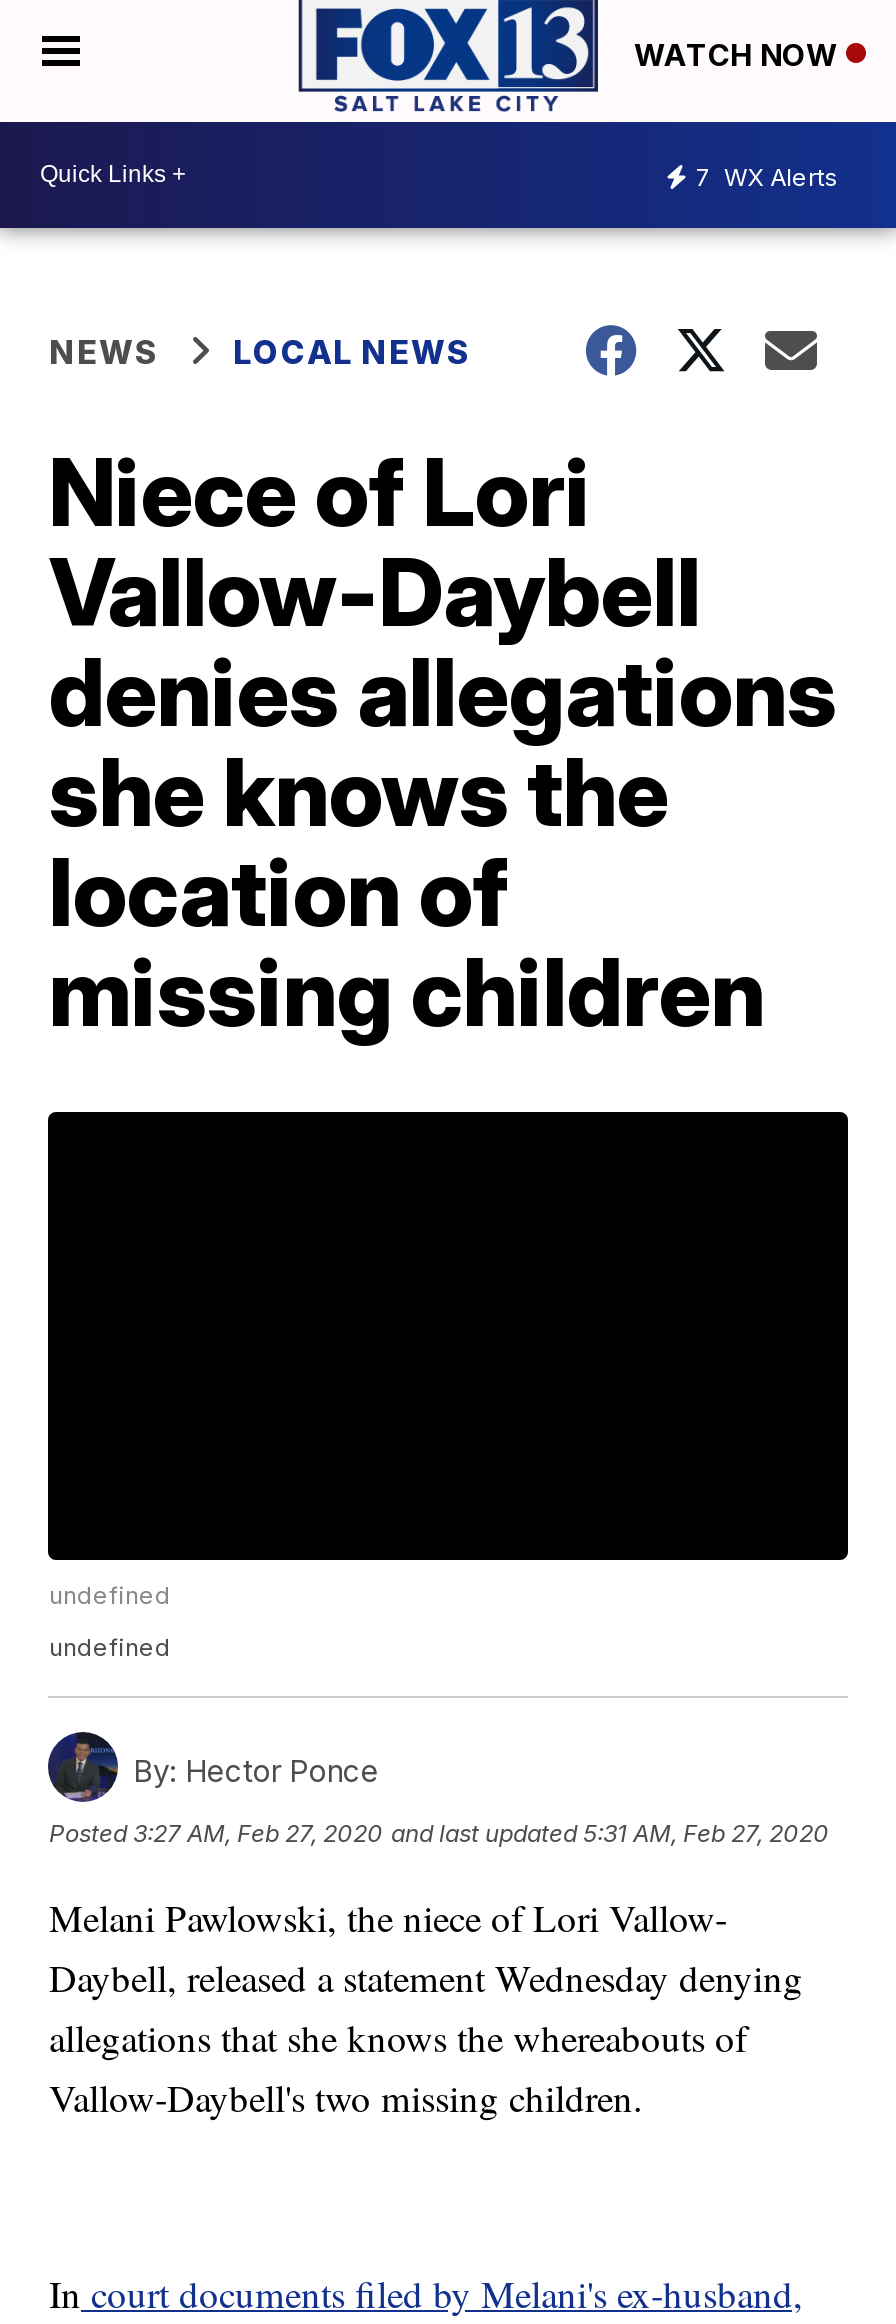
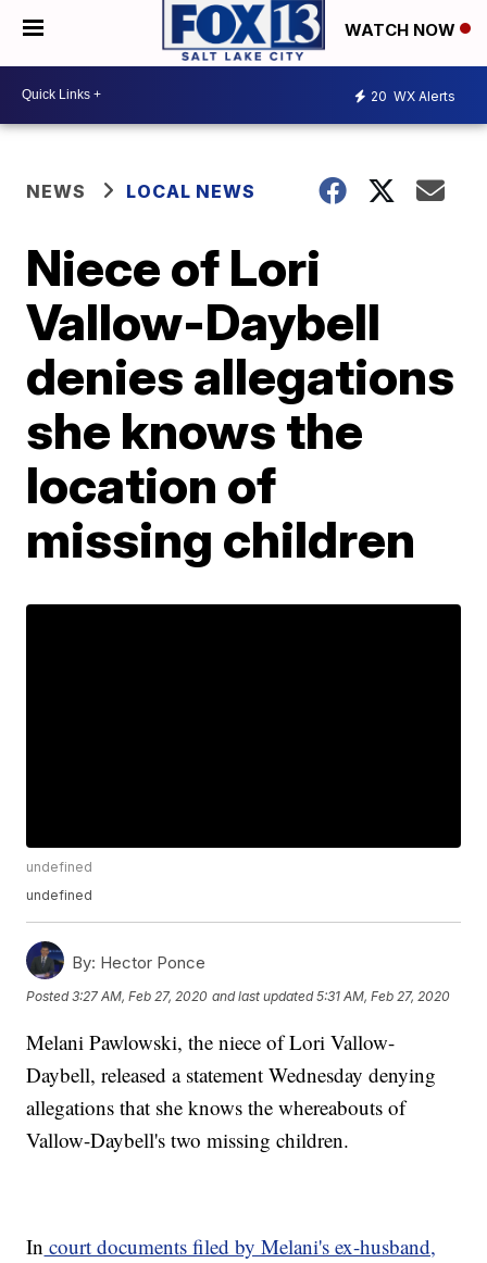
- 7 WX Alerts
+ 20 WX Alerts
